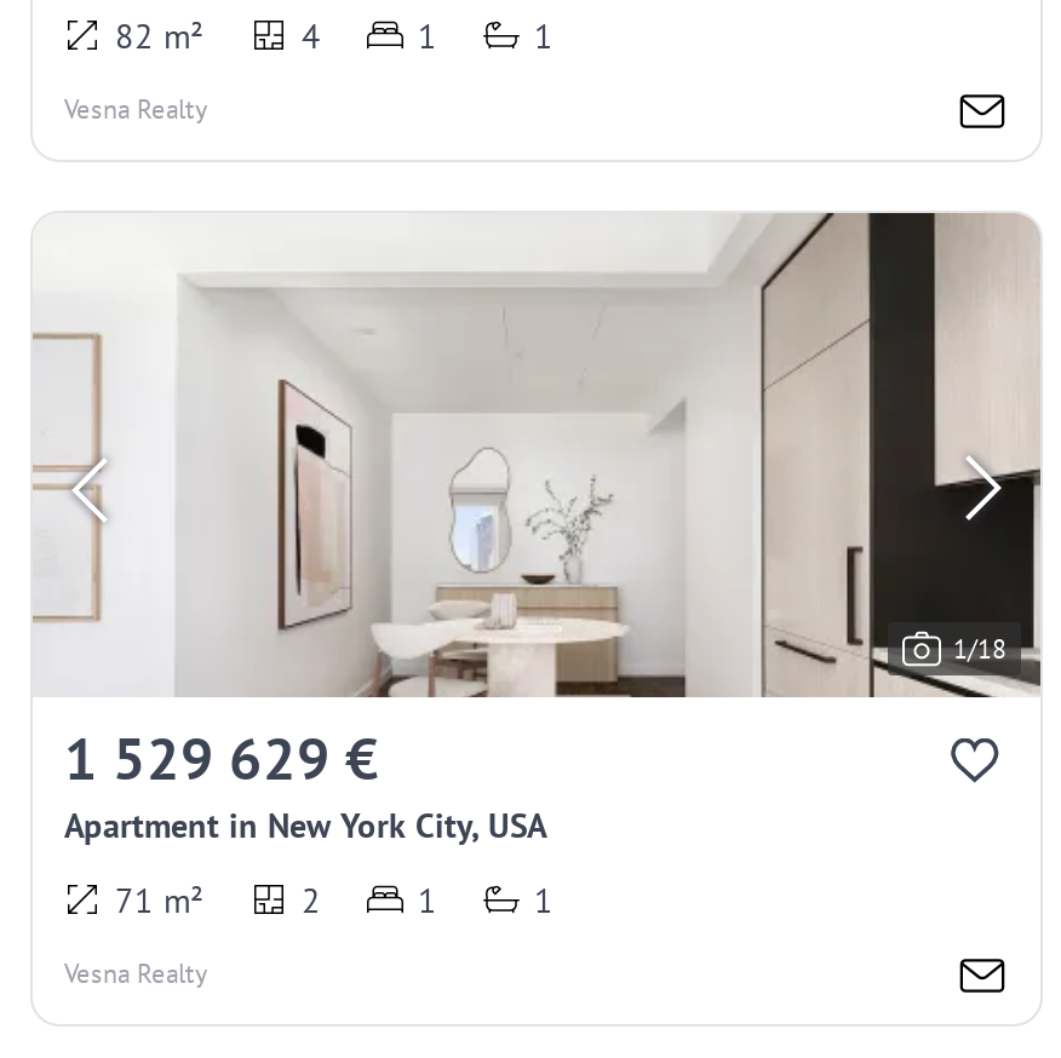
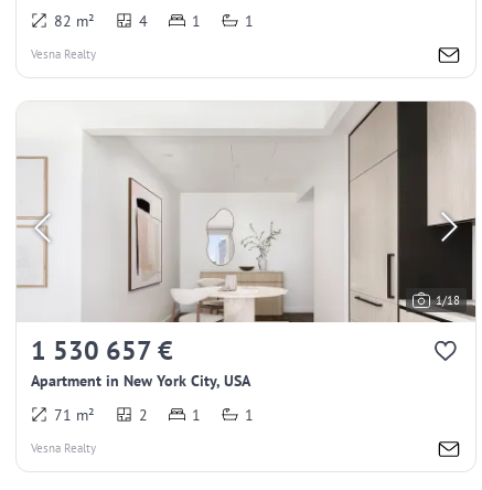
- 1 529 629 €
+ 1 530 657 €
